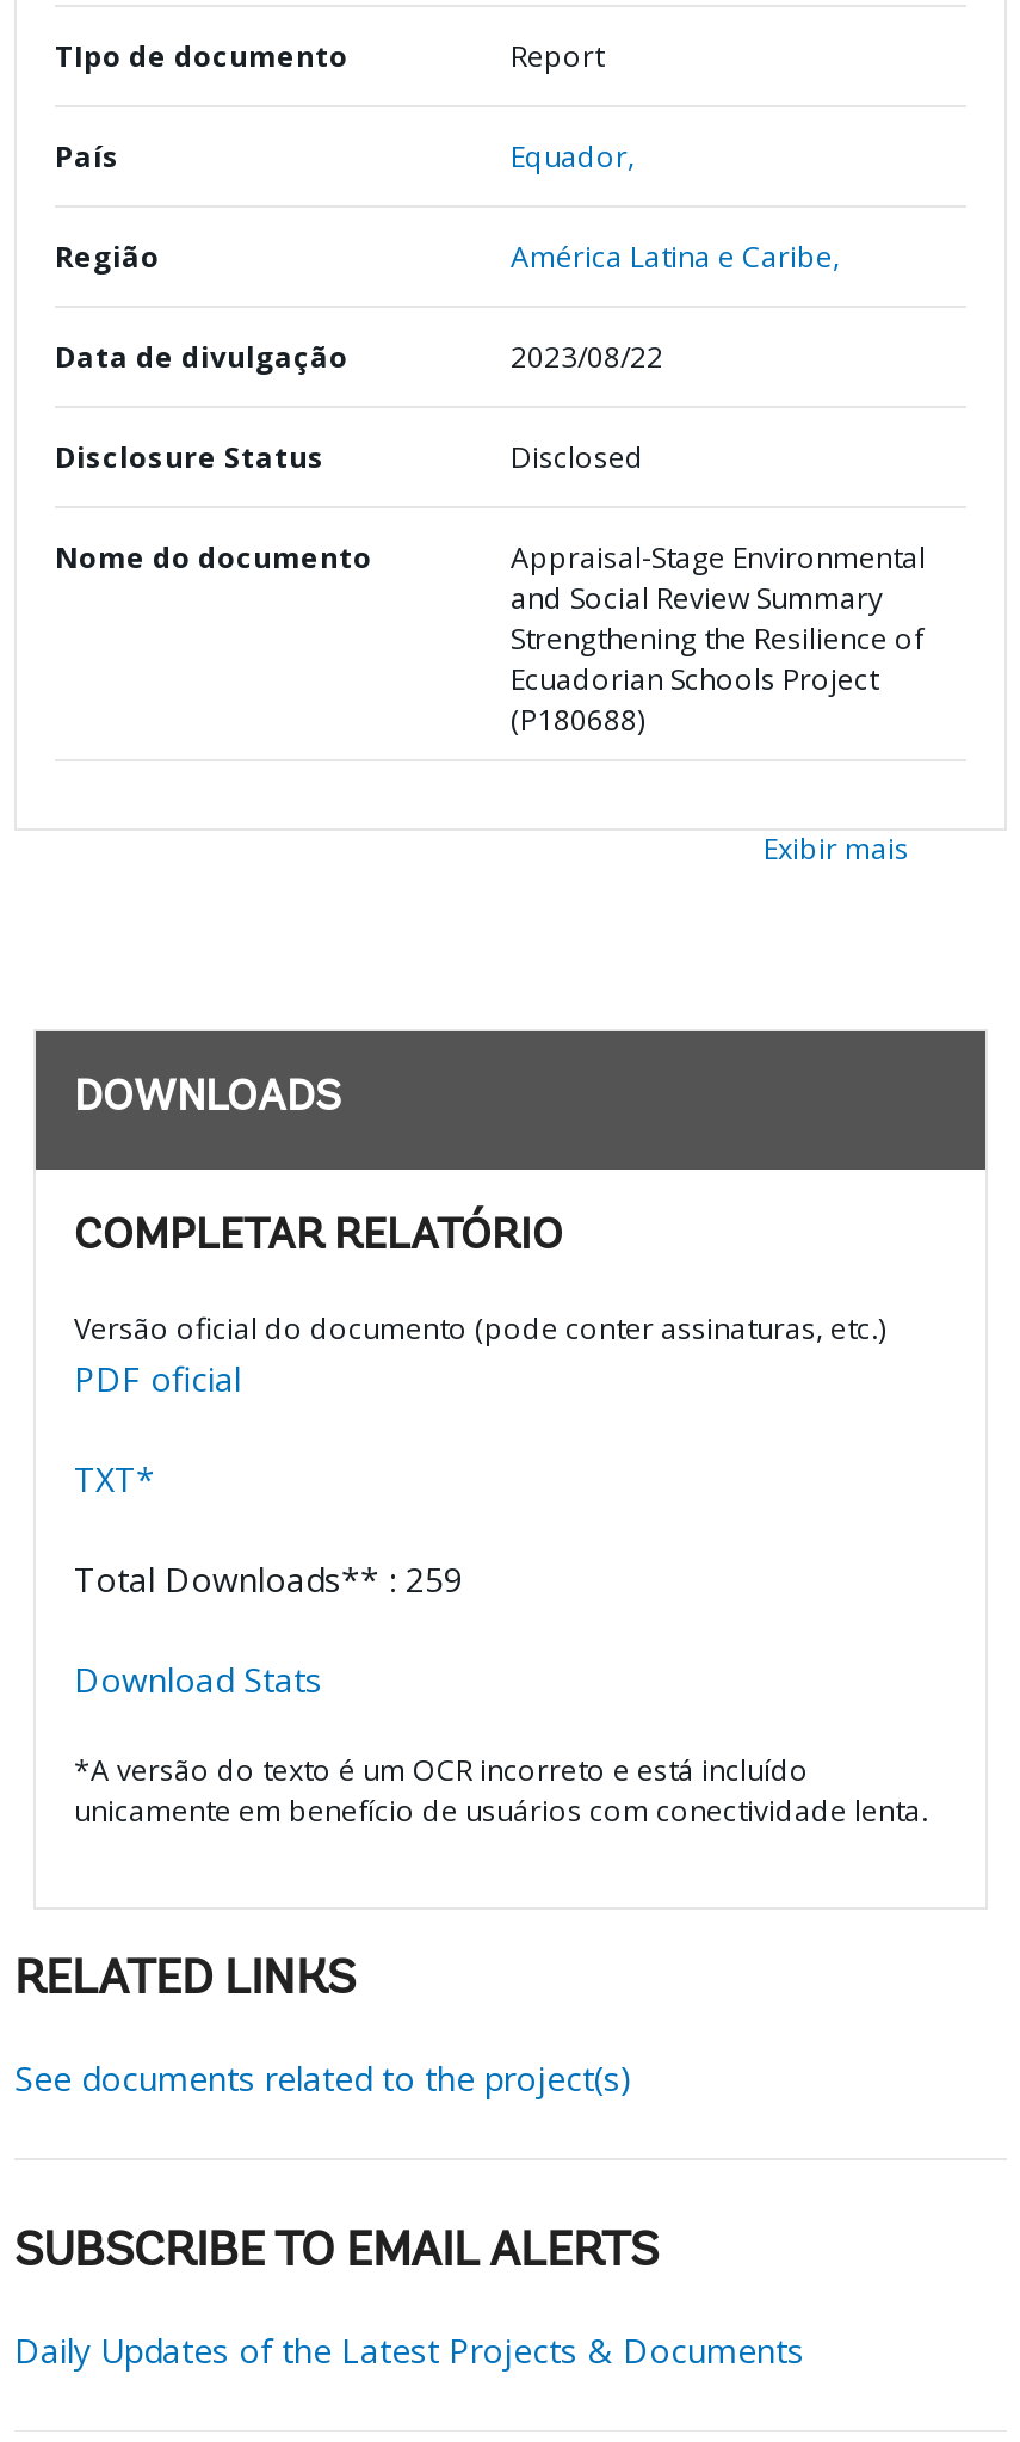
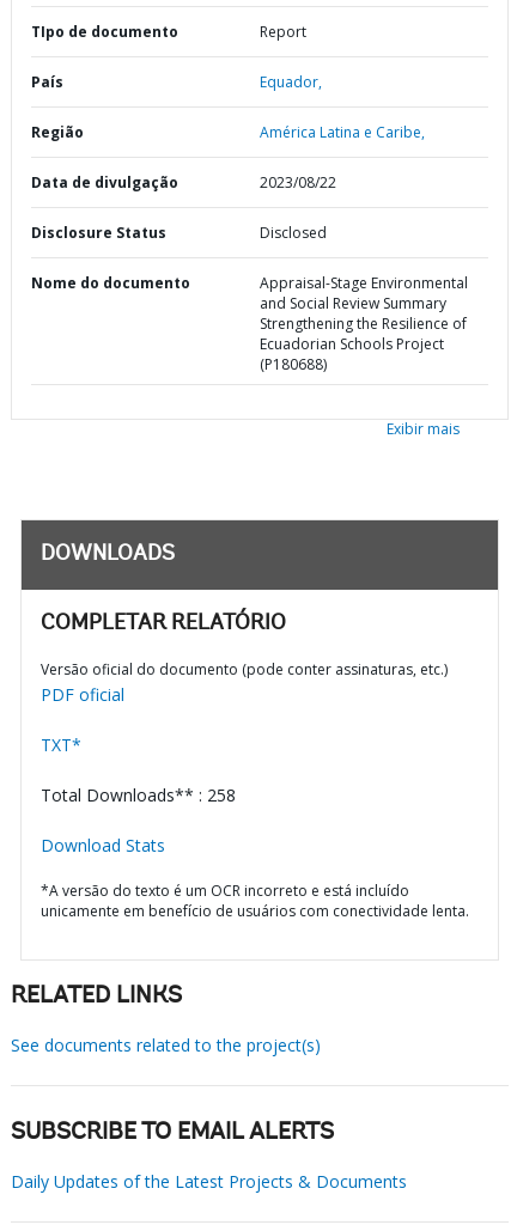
- Total Downloads** : 259
+ Total Downloads** : 258
